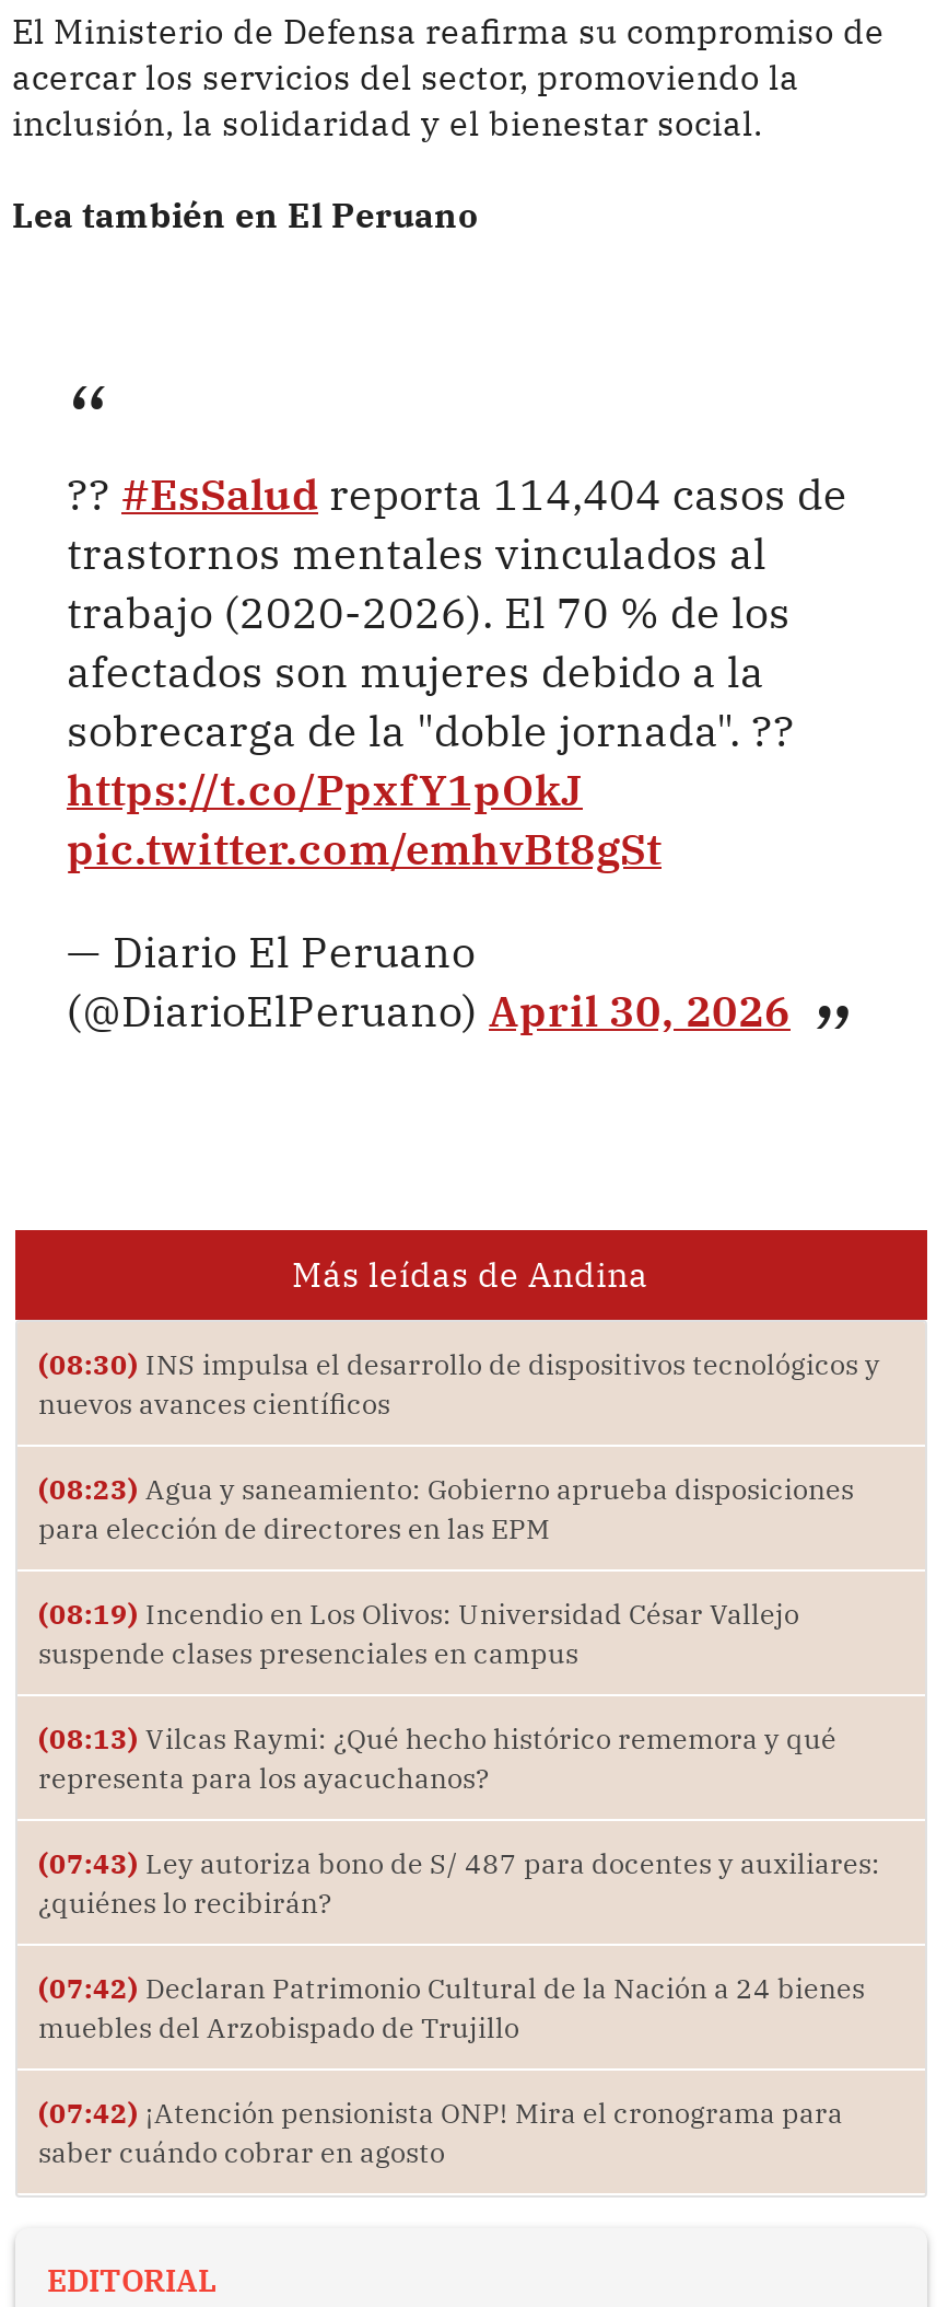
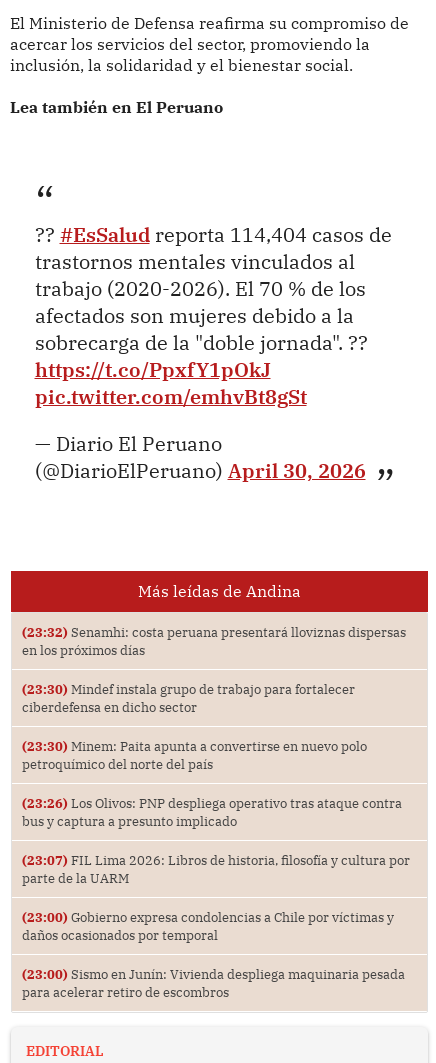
- (08:30) INS impulsa el desarrollo de dispositivos tecnológicos y
- nuevos avances científicos
+ (23:32) Senamhi: costa peruana presentará lloviznas dispersas
+ en los próximos días

- (08:23) Agua y saneamiento: Gobierno aprueba disposiciones
- para elección de directores en las EPM
+ (23:30) Mindef instala grupo de trabajo para fortalecer
+ ciberdefensa en dicho sector

- (08:19) Incendio en Los Olivos: Universidad César Vallejo
- suspende clases presenciales en campus
+ (23:30) Minem: Paita apunta a convertirse en nuevo polo
+ petroquímico del norte del país

- (08:13) Vilcas Raymi: ¿Qué hecho histórico rememora y qué
- representa para los ayacuchanos?
+ (23:26) Los Olivos: PNP despliega operativo tras ataque contra
+ bus y captura a presunto implicado

- (07:43) Ley autoriza bono de S/ 487 para docentes y auxiliares:
- ¿quiénes lo recibirán?
+ (23:07) FIL Lima 2026: Libros de historia, filosofía y cultura por
+ parte de la UARM

- (07:42) Declaran Patrimonio Cultural de la Nación a 24 bienes
- muebles del Arzobispado de Trujillo
+ (23:00) Gobierno expresa condolencias a Chile por víctimas y
+ daños ocasionados por temporal

- (07:42) ¡Atención pensionista ONP! Mira el cronograma para
- saber cuándo cobrar en agosto
+ (23:00) Sismo en Junín: Vivienda despliega maquinaria pesada
+ para acelerar retiro de escombros
